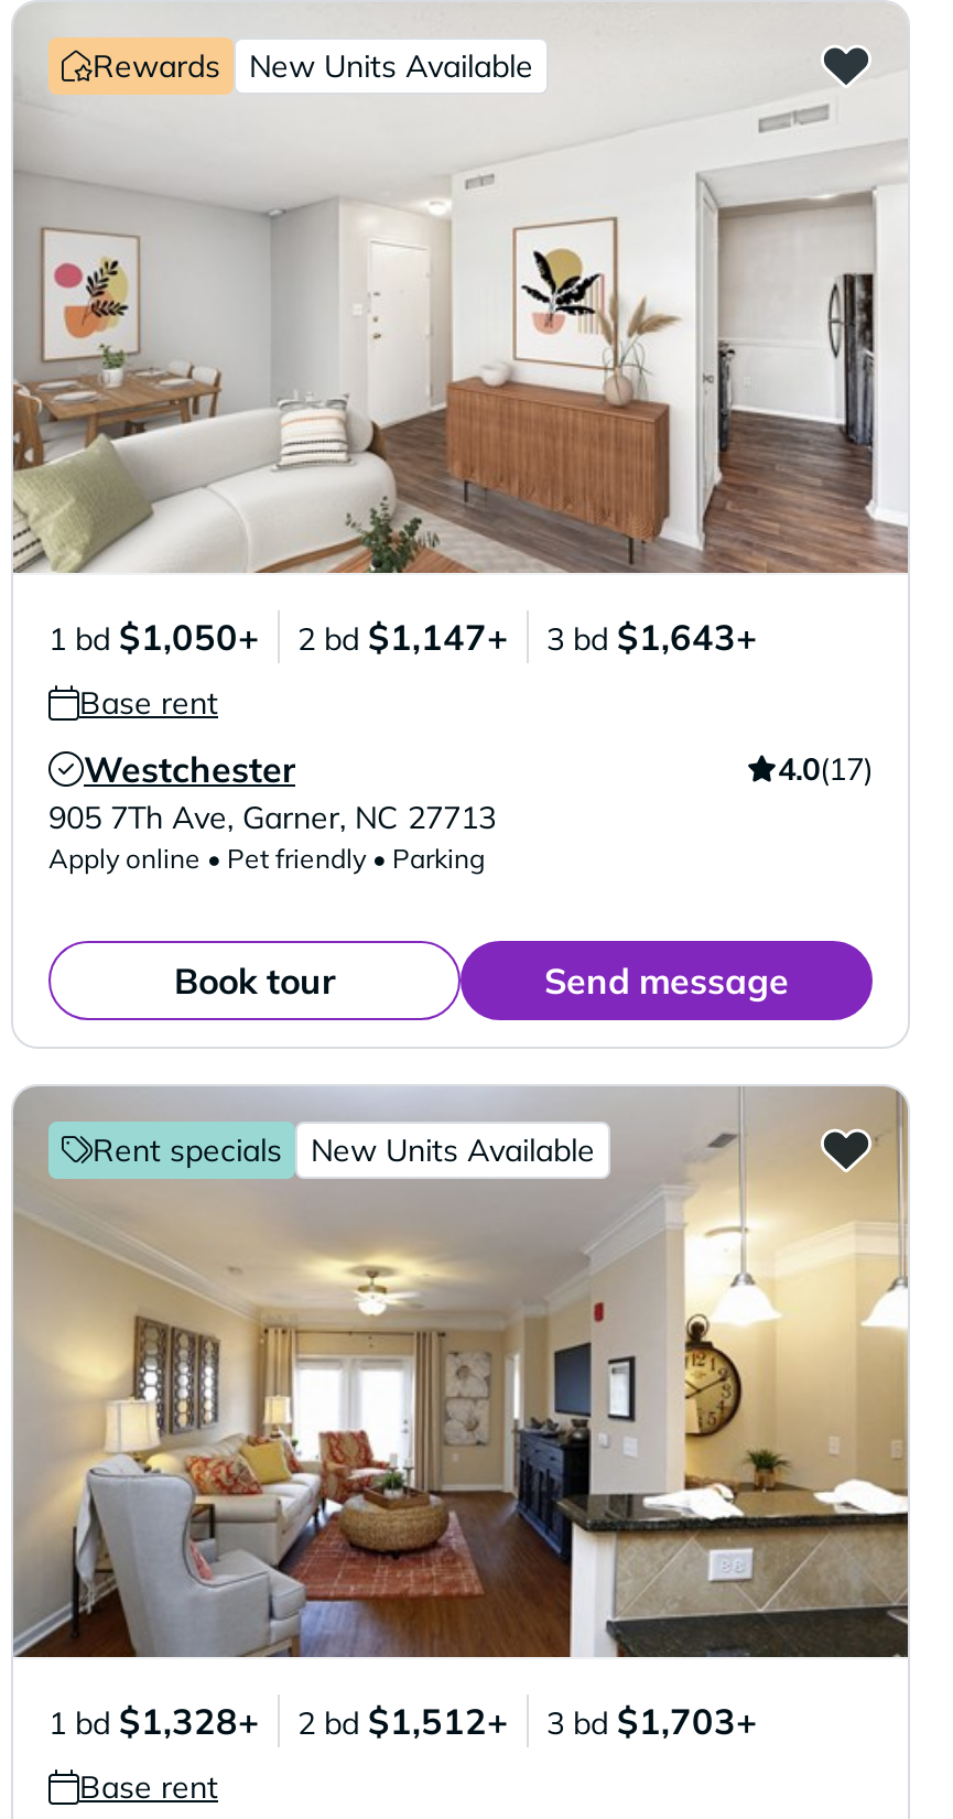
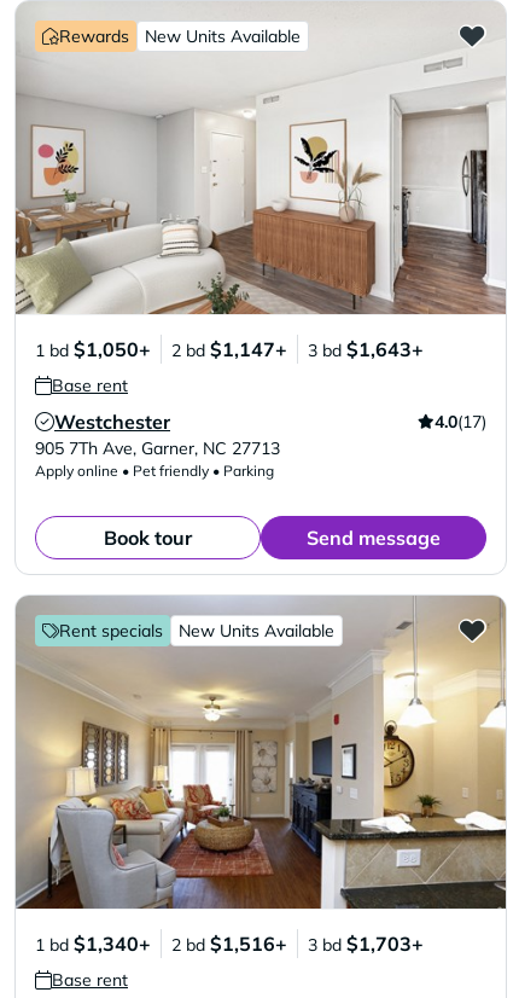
- 1 bd $1,328+
+ 1 bd $1,340+

- 2 bd $1,512+
+ 2 bd $1,516+
